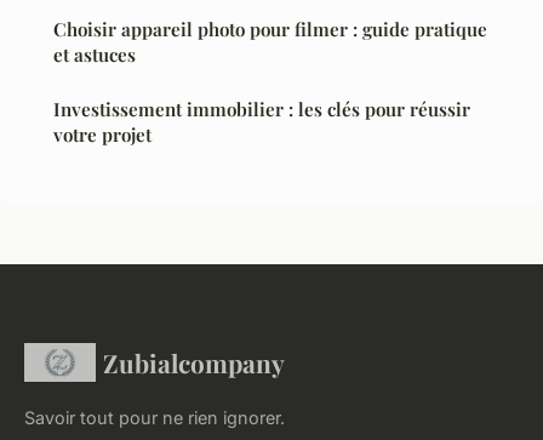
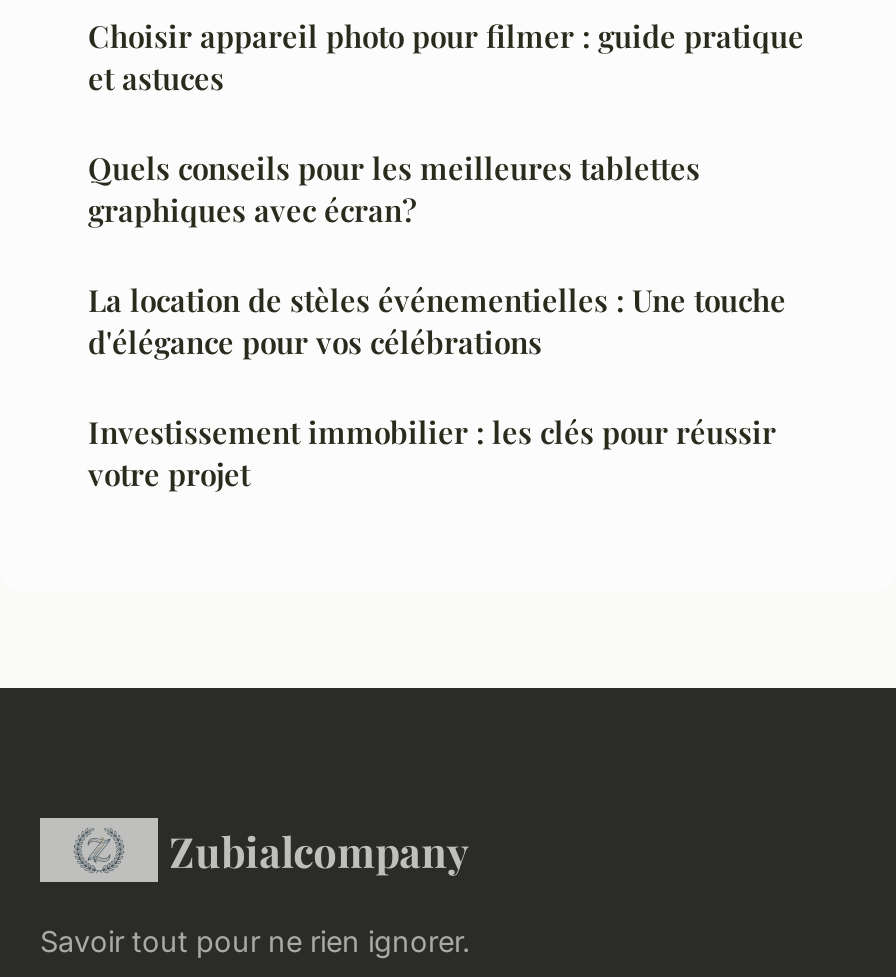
+ Quels conseils pour les meilleures tablettes
+ graphiques avec écran?
+ La location de stèles événementielles : Une touche
+ d'élégance pour vos célébrations
